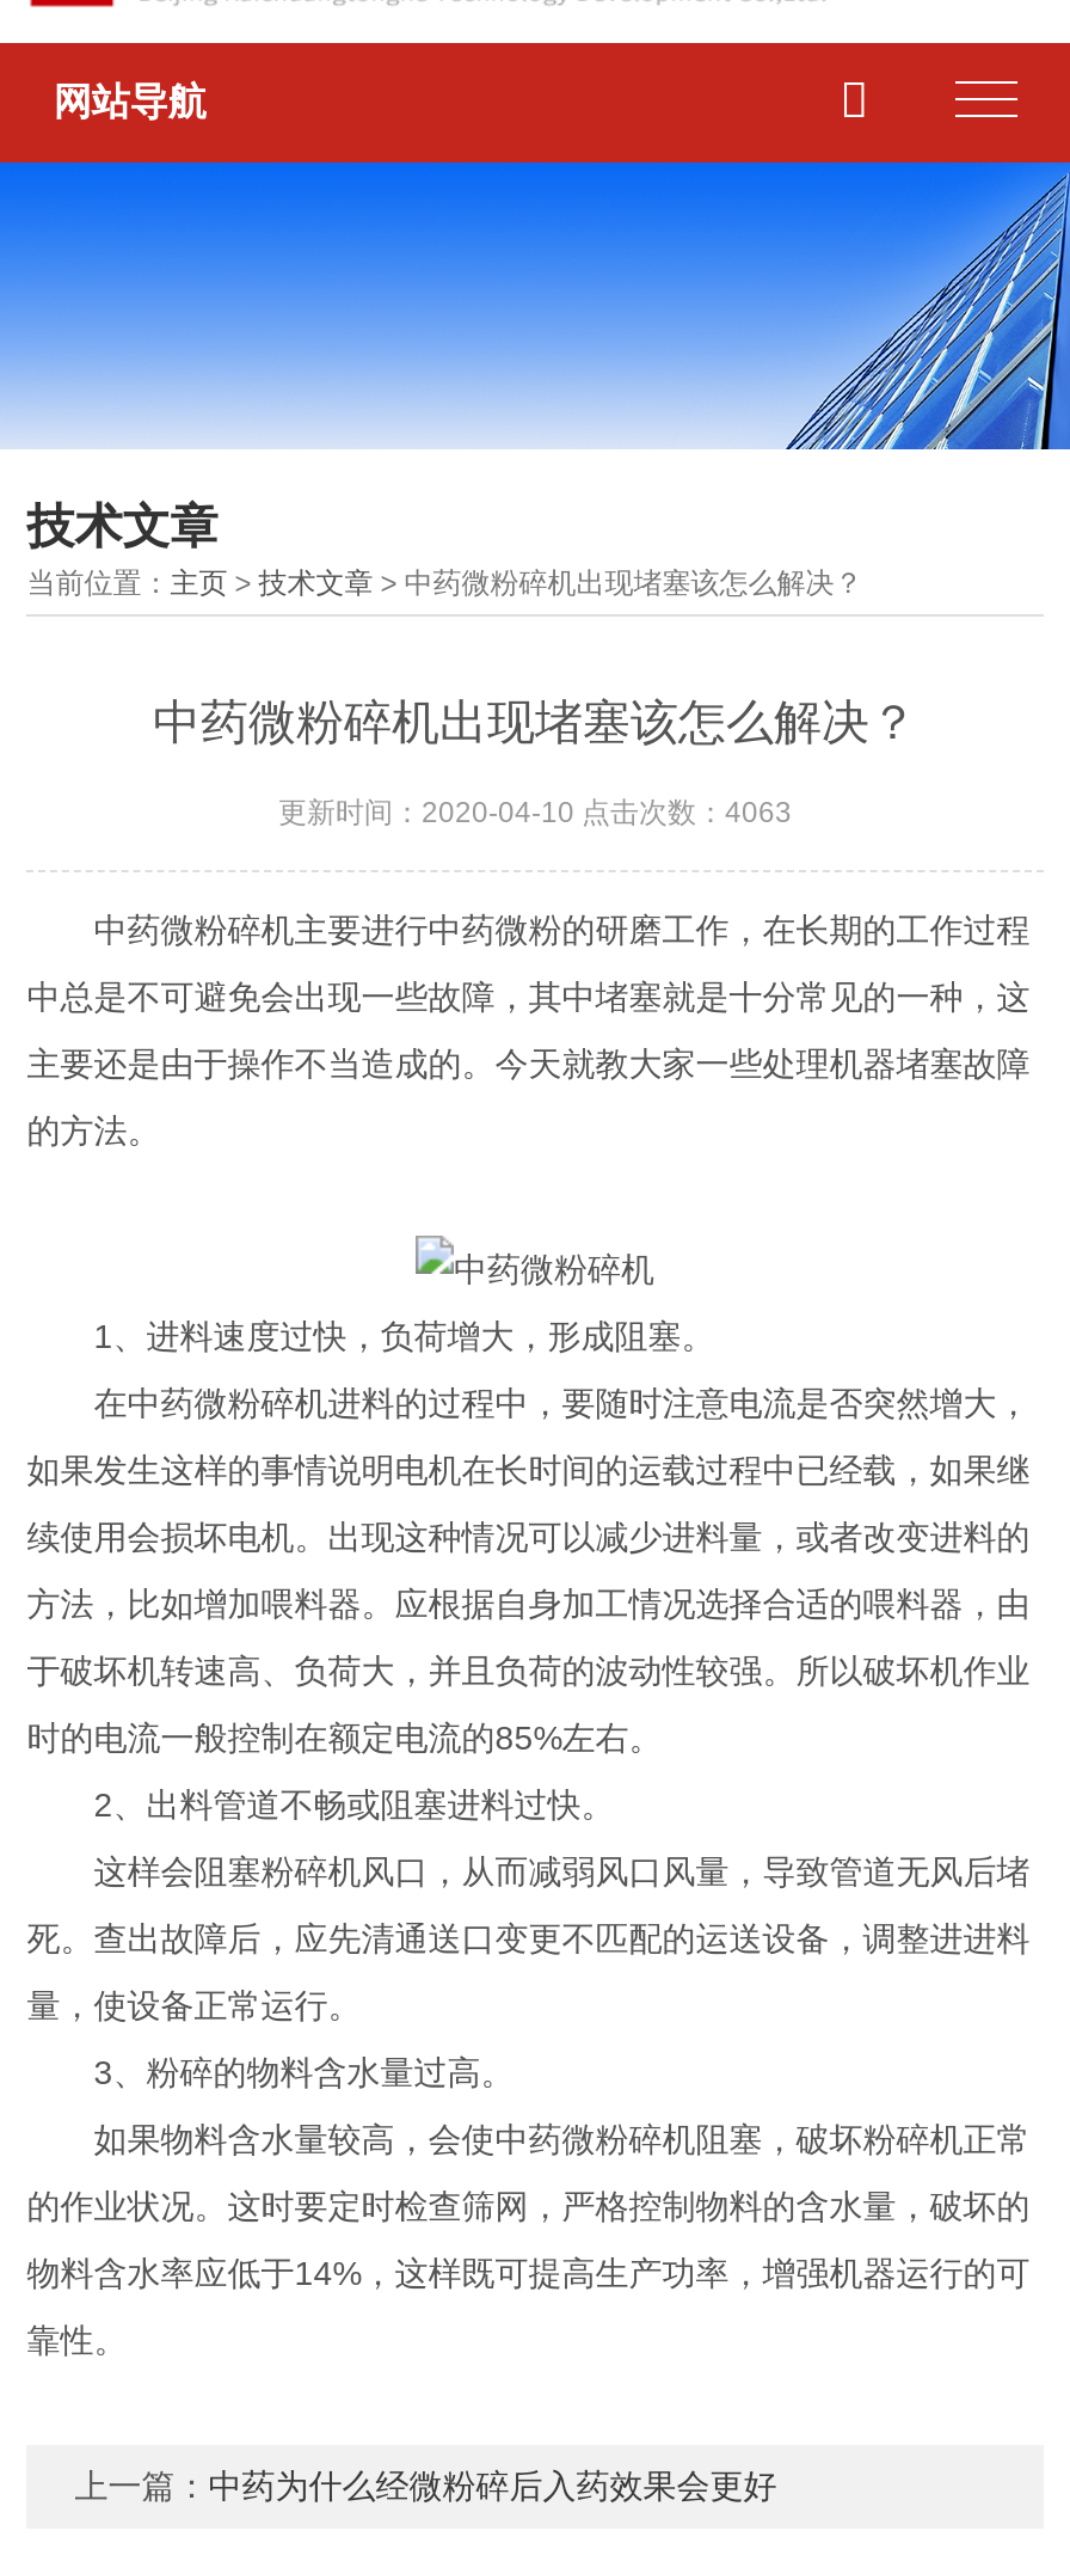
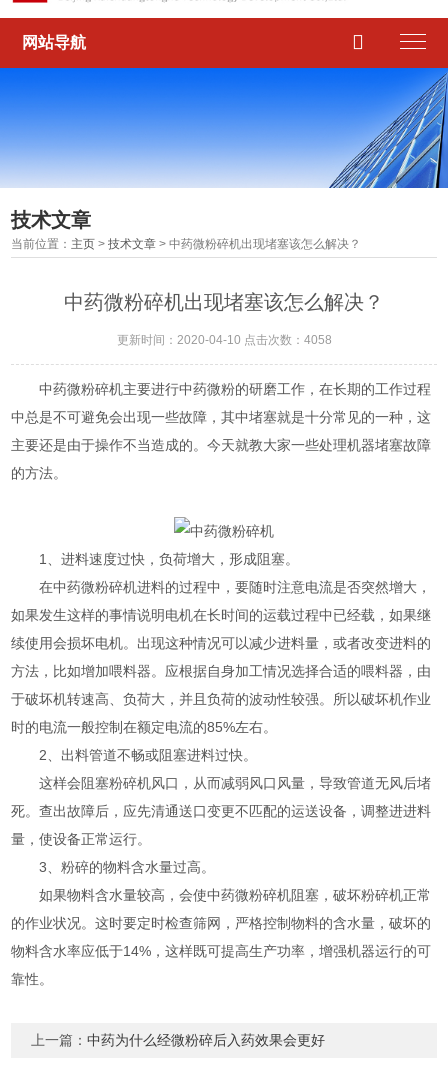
- 更新时间：2020-04-10 点击次数：4063
+ 更新时间：2020-04-10 点击次数：4058
